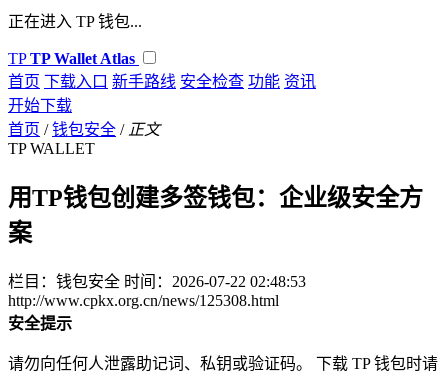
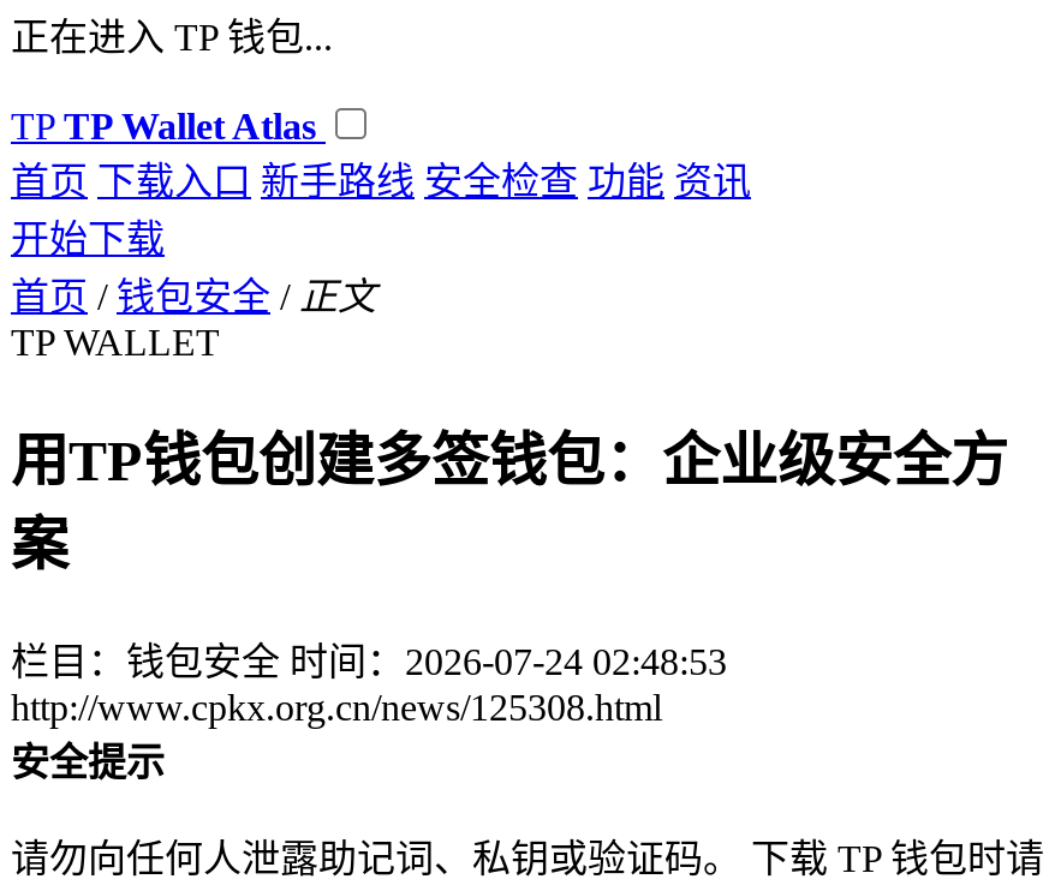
- 栏目：钱包安全 时间：2026-07-22 02:48:53
+ 栏目：钱包安全 时间：2026-07-24 02:48:53
